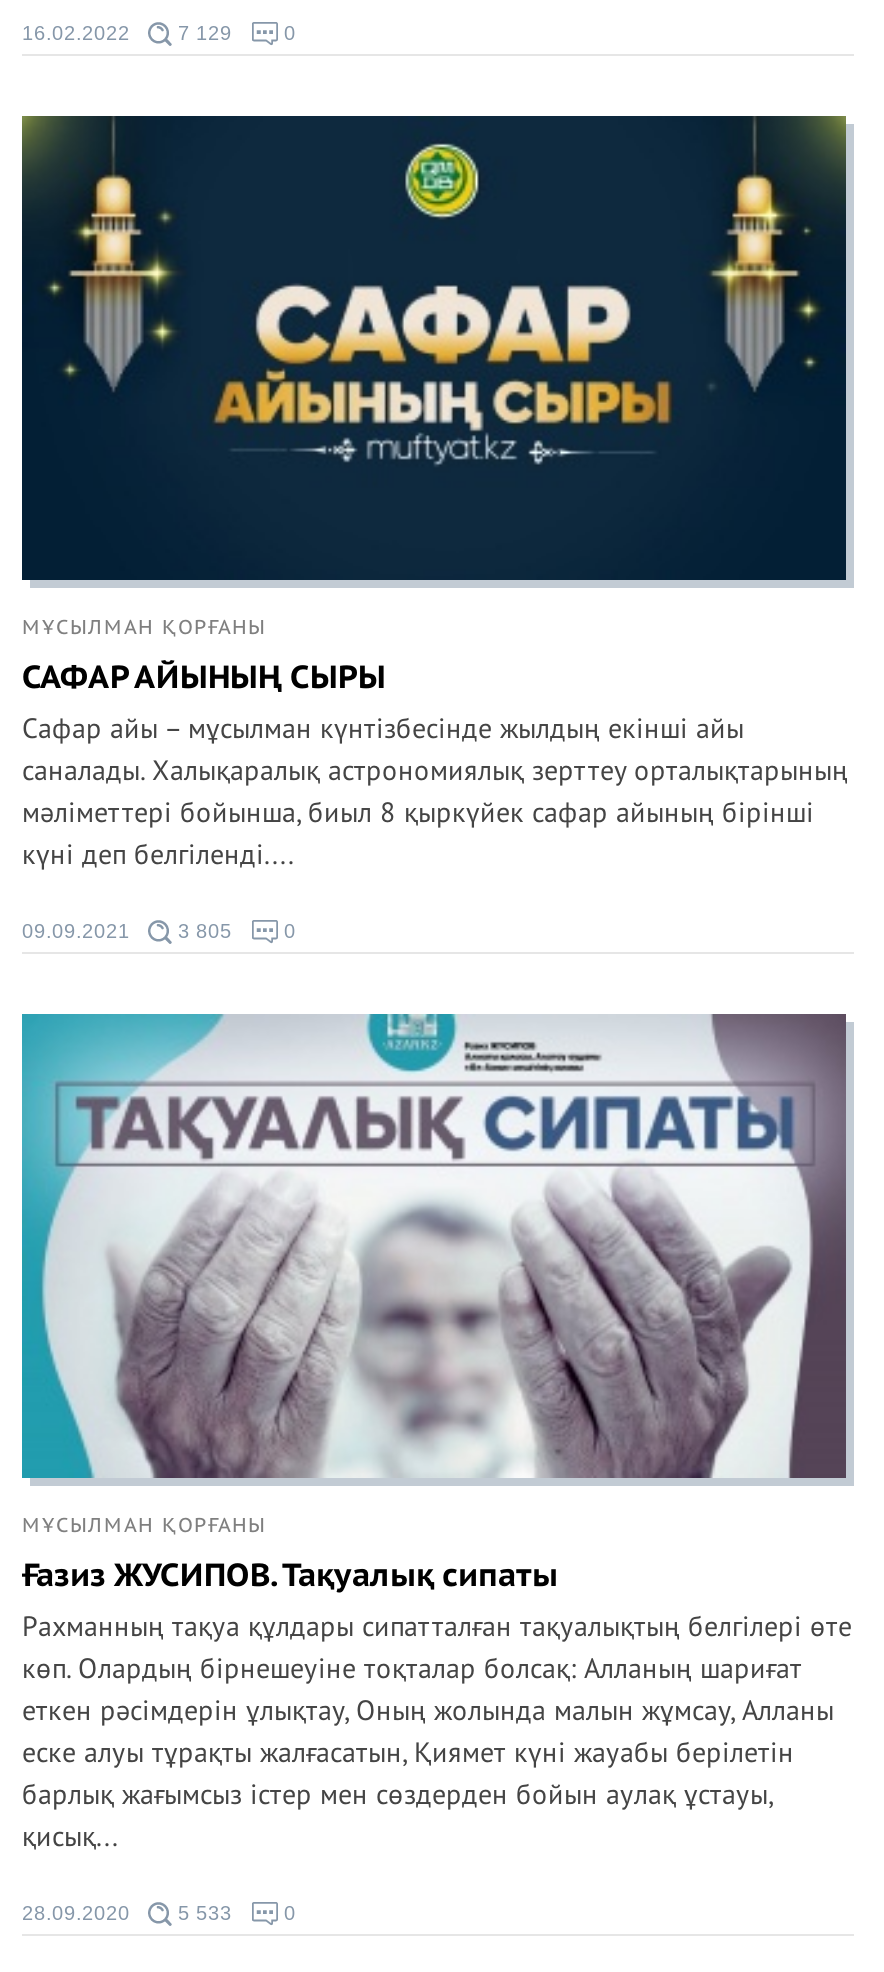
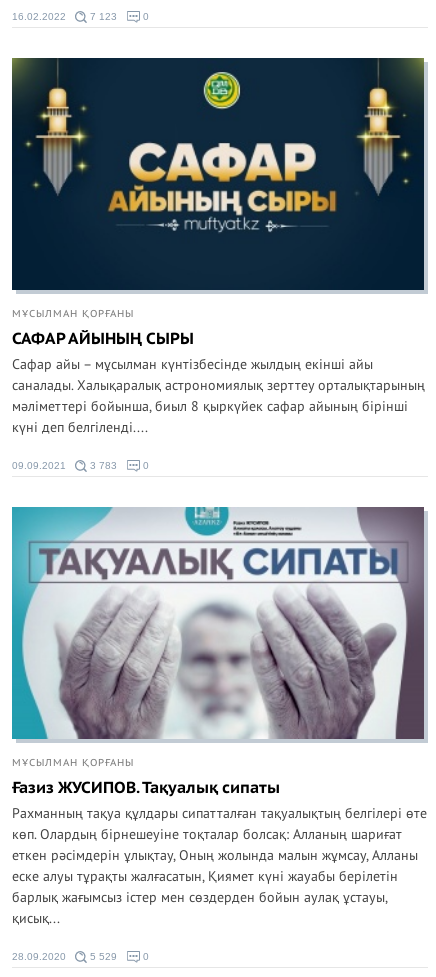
- 16.02.2022 7 129
+ 16.02.2022 7 123

- 09.09.2021 3 805
+ 09.09.2021 3 783

- 28.09.2020 5 533
+ 28.09.2020 5 529
